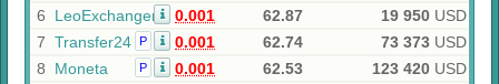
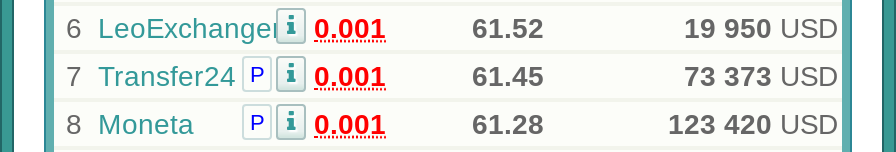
- 62.87
+ 61.52

- 62.74
+ 61.45

- 62.53
+ 61.28
